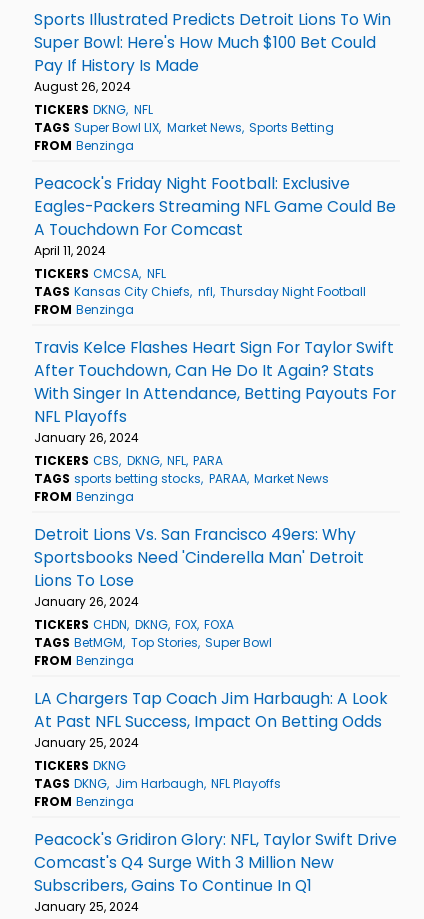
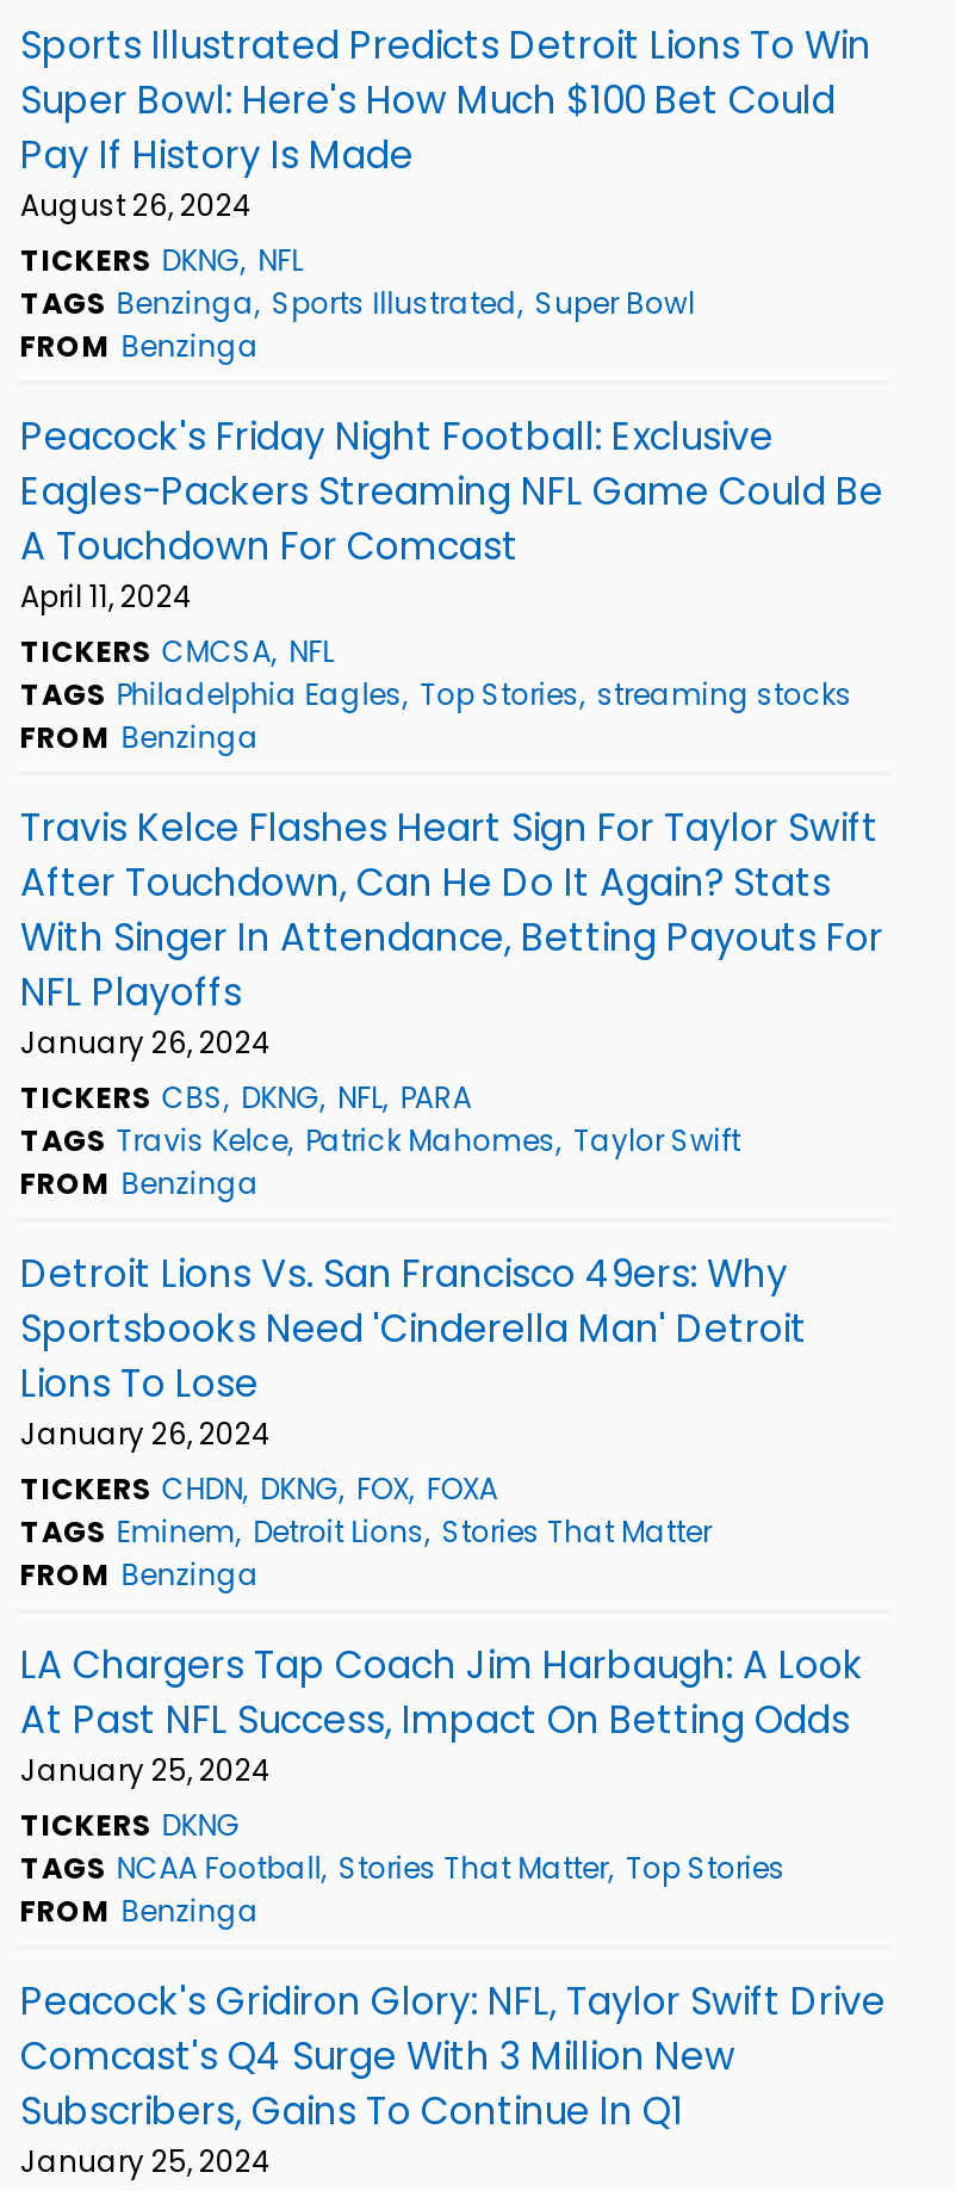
- TAGS Super Bowl LIX Market News Sports Betting
+ TAGS Benzinga Sports Illustrated Super Bowl

- TAGS Kansas City Chiefs nfl Thursday Night Football
+ TAGS Philadelphia Eagles Top Stories streaming stocks

- TAGS sports betting stocks PARAA Market News
+ TAGS Travis Kelce Patrick Mahomes Taylor Swift

- TAGS BetMGM Top Stories Super Bowl
+ TAGS Eminem Detroit Lions Stories That Matter

- TAGS DKNG Jim Harbaugh NFL Playoffs
+ TAGS NCAA Football Stories That Matter Top Stories
